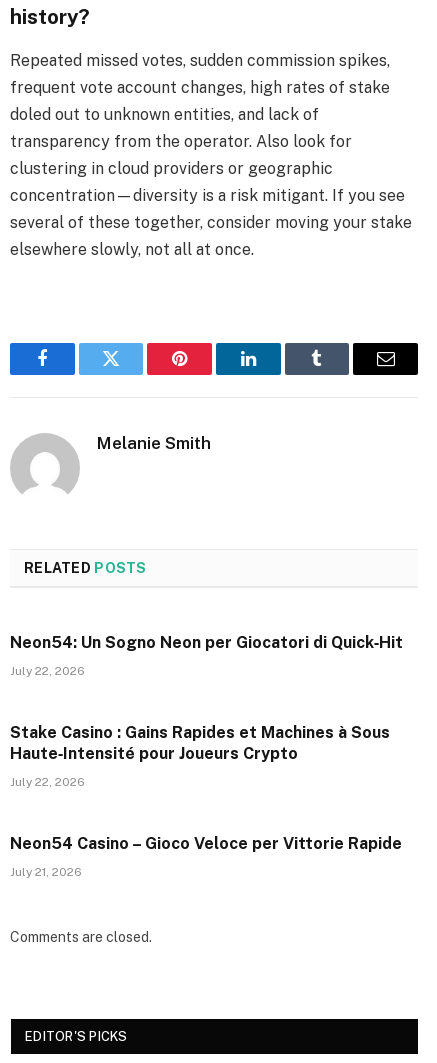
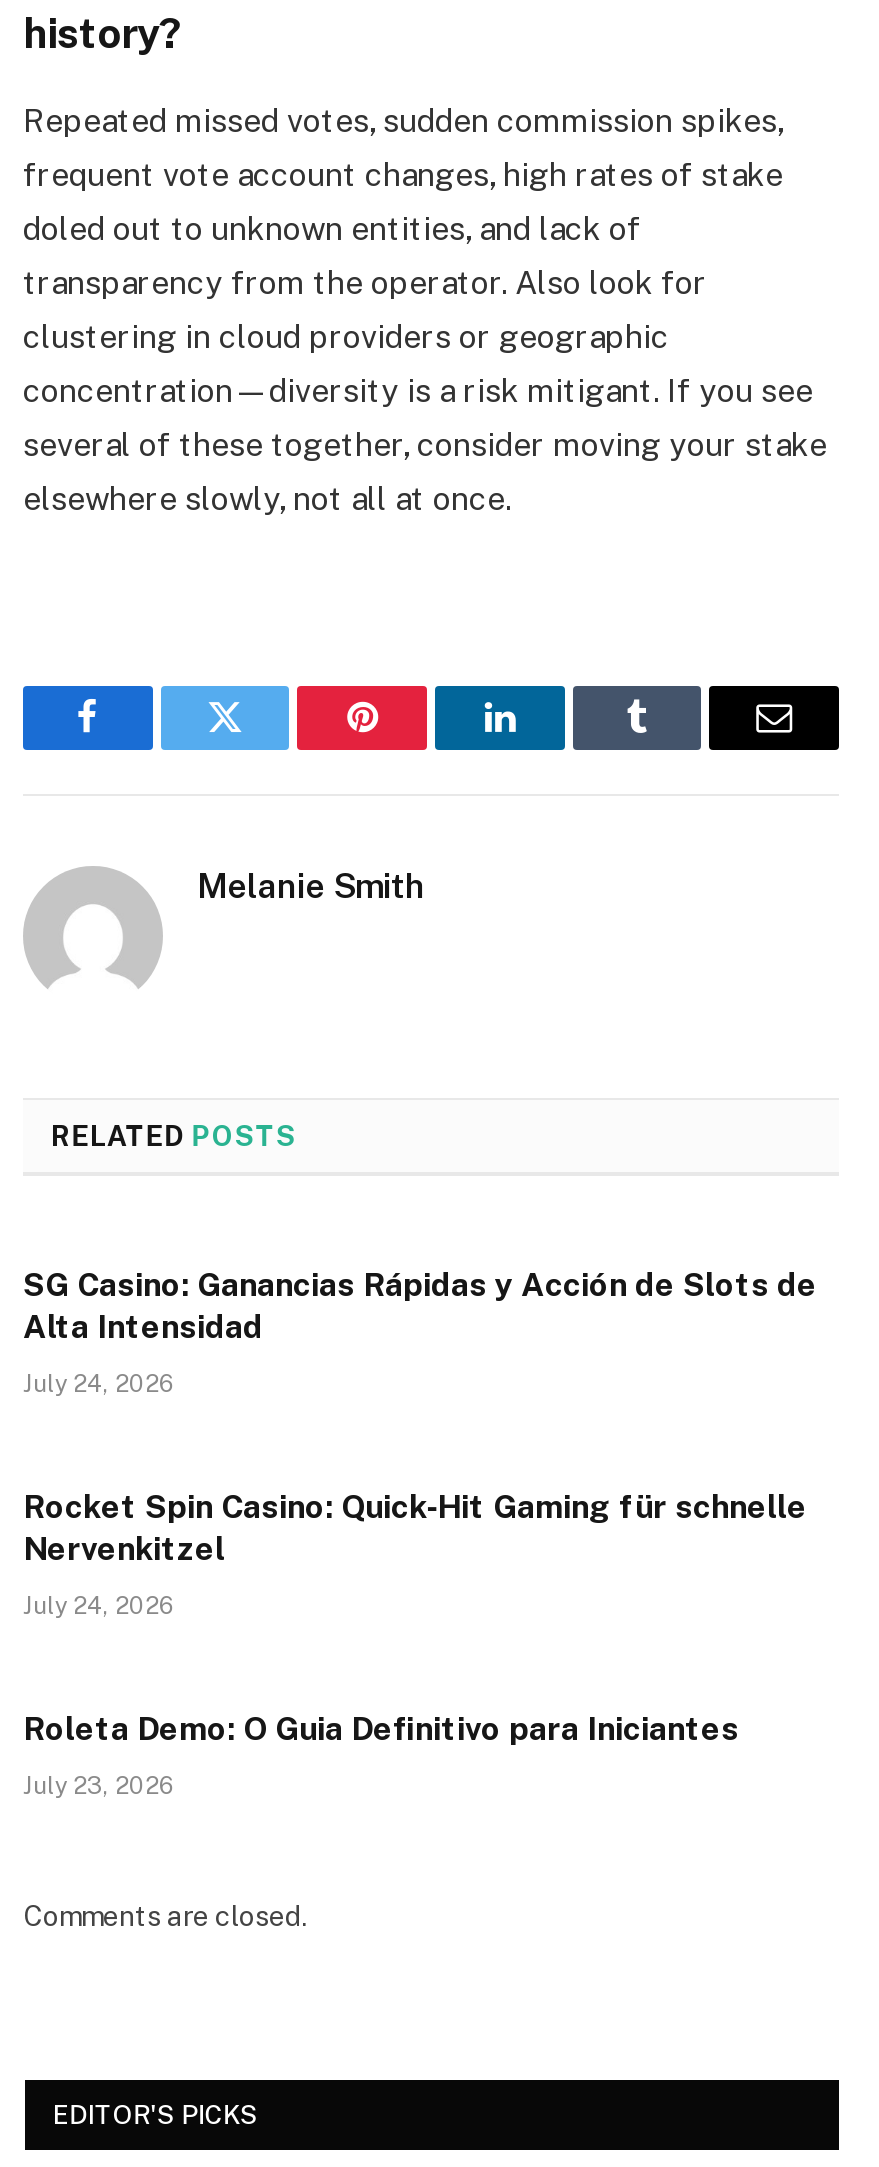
- Neon54: Un Sogno Neon per Giocatori di Quick‑Hit
+ SG Casino: Ganancias Rápidas y Acción de Slots de
+ Alta Intensidad

- July 22, 2026
+ July 24, 2026

- Stake Casino : Gains Rapides et Machines à Sous
- Haute‑Intensité pour Joueurs Crypto
+ Rocket Spin Casino: Quick‑Hit Gaming für schnelle
+ Nervenkitzel

- July 22, 2026
+ July 24, 2026

- Neon54 Casino – Gioco Veloce per Vittorie Rapide
+ Roleta Demo: O Guia Definitivo para Iniciantes

- July 21, 2026
+ July 23, 2026
